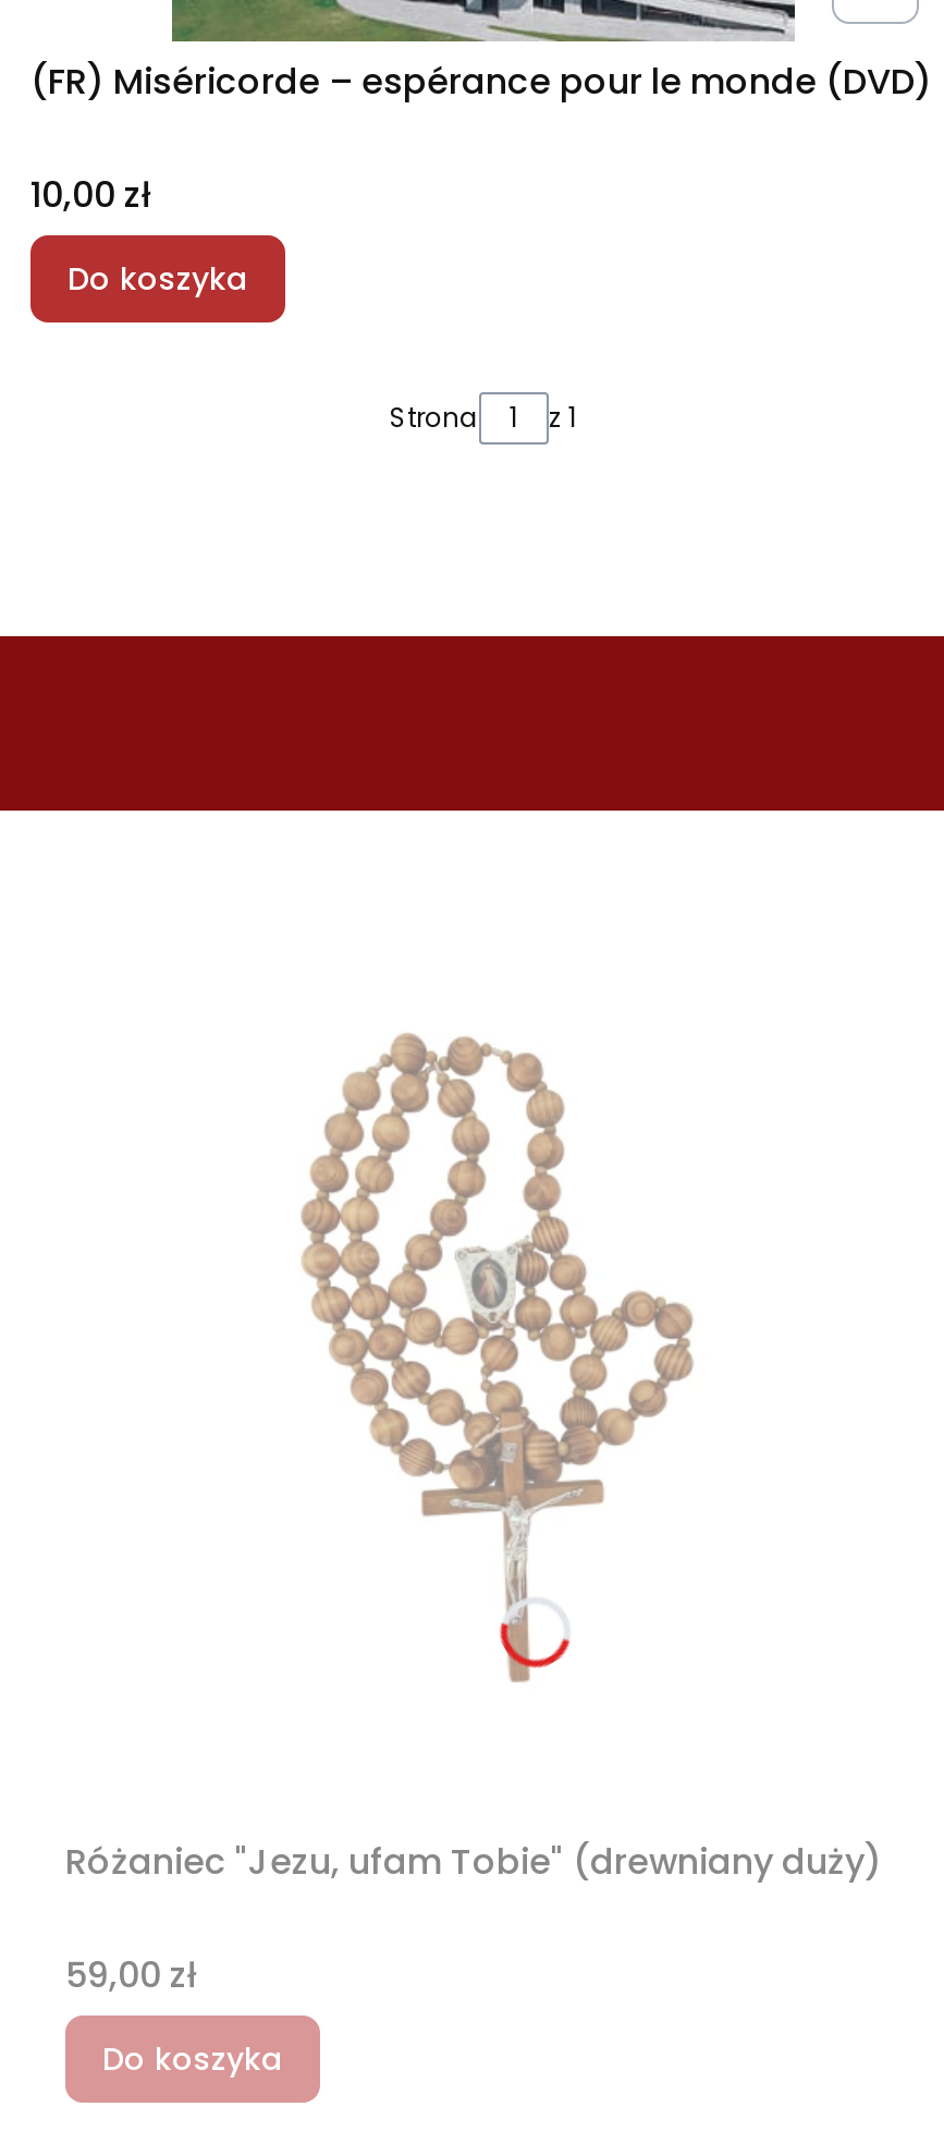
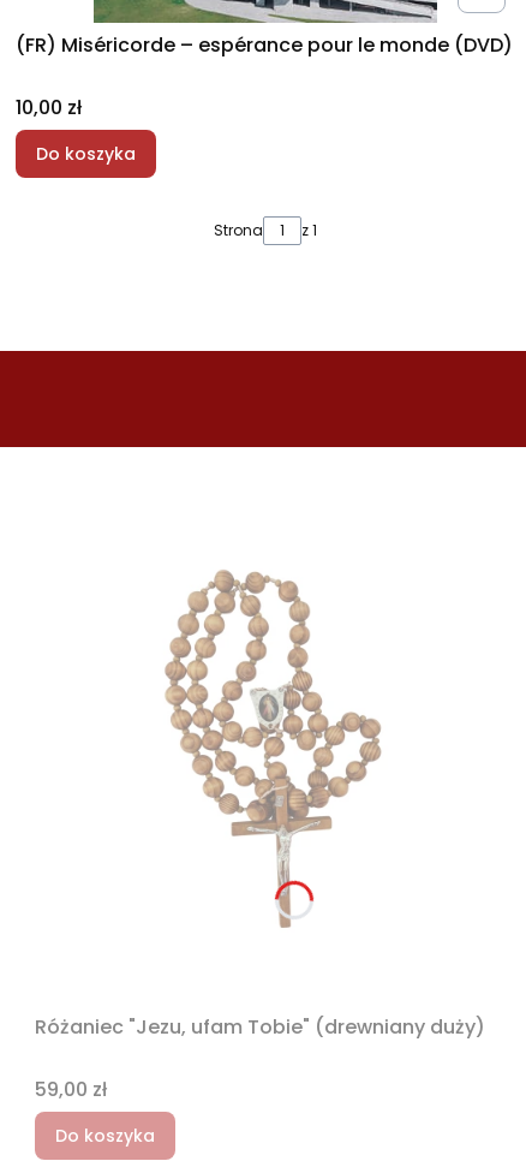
- [image]
+ [image]
